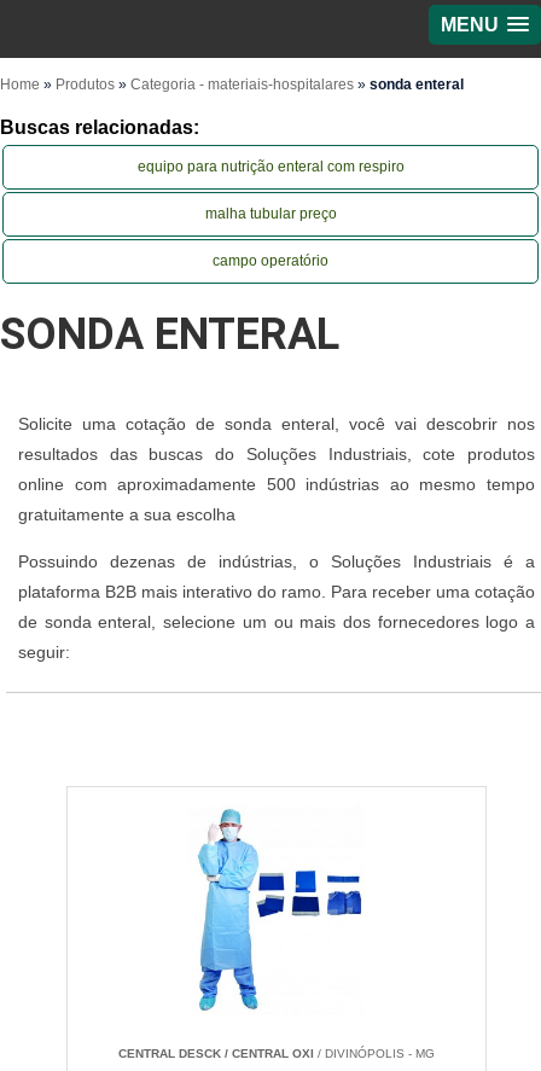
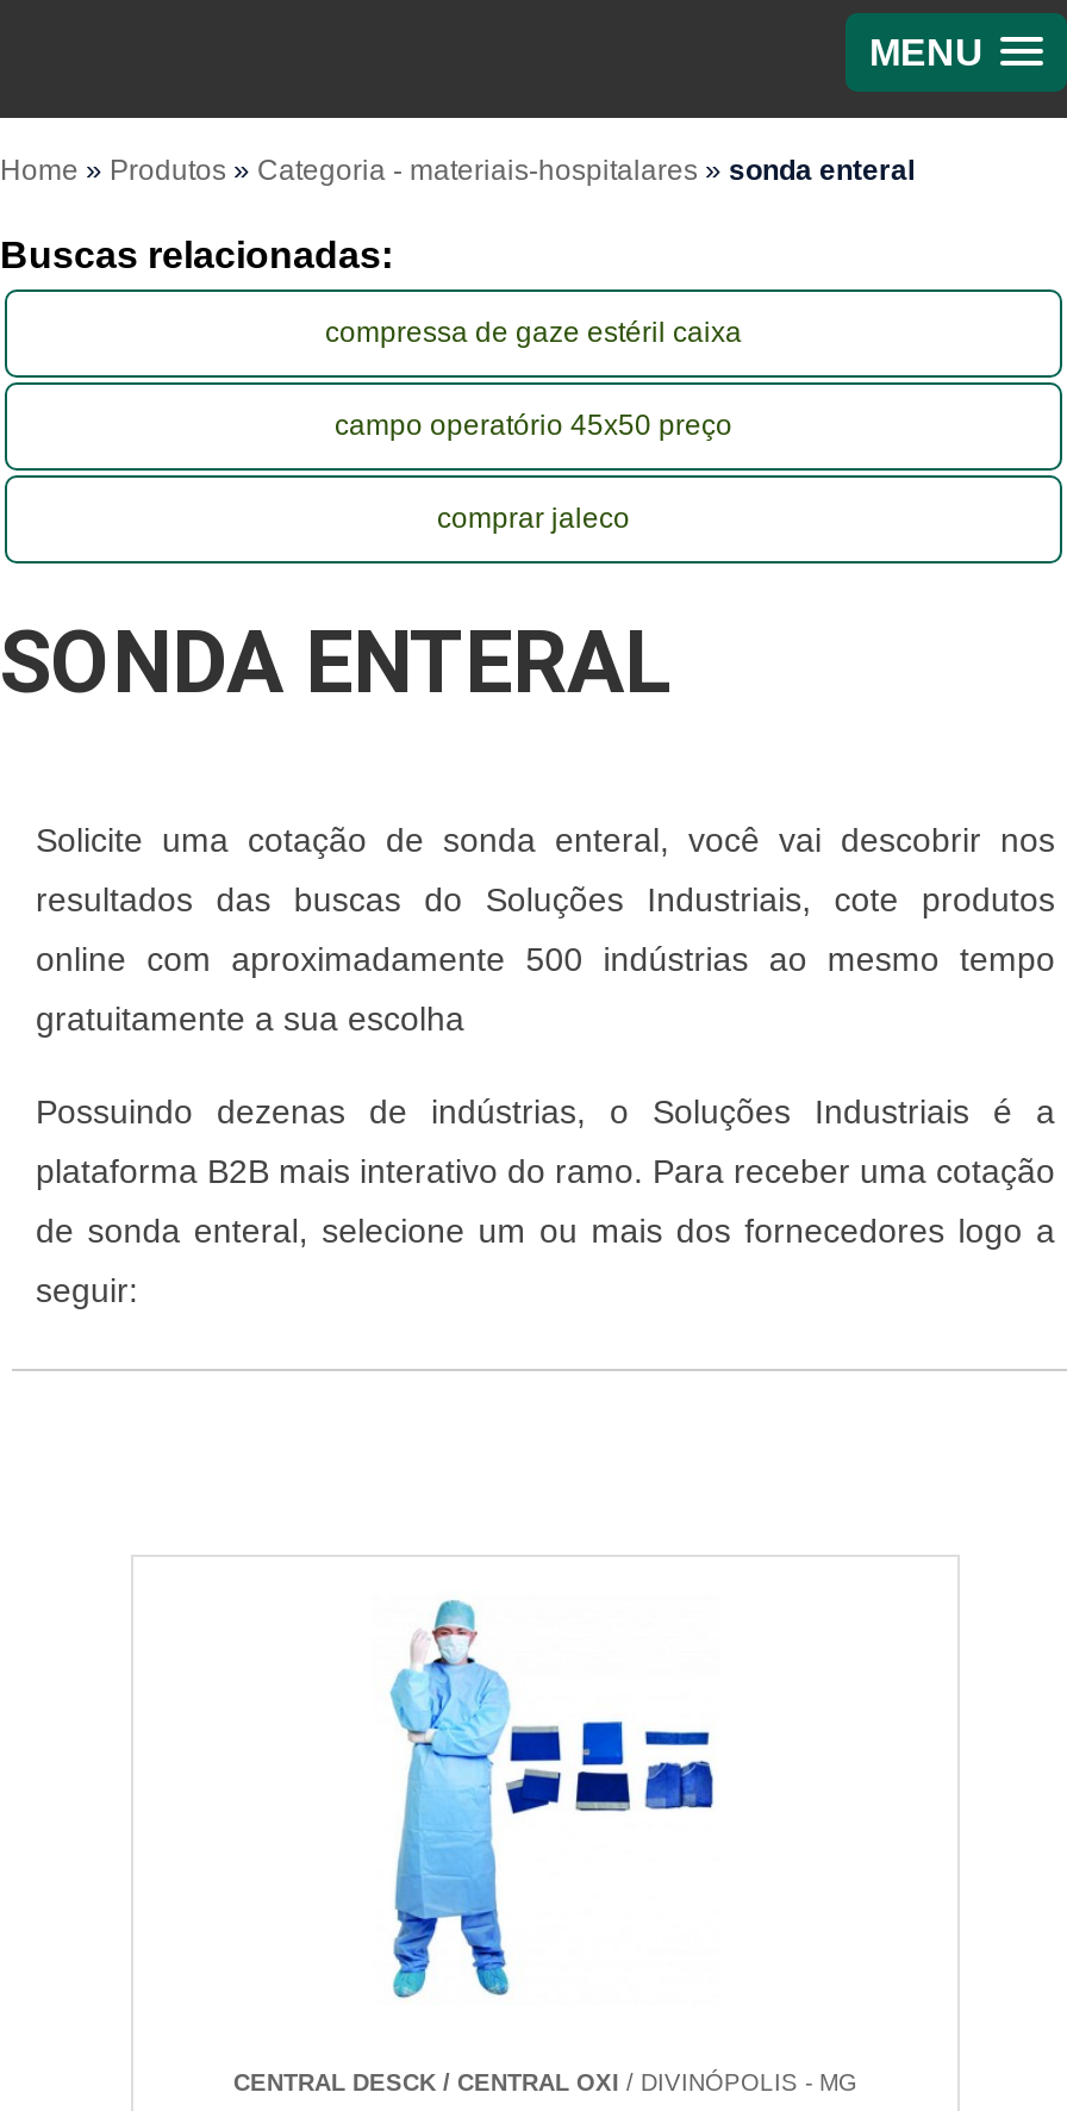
- equipo para nutrição enteral com respiro
+ compressa de gaze estéril caixa

- malha tubular preço
+ campo operatório 45x50 preço

- campo operatório
+ comprar jaleco
